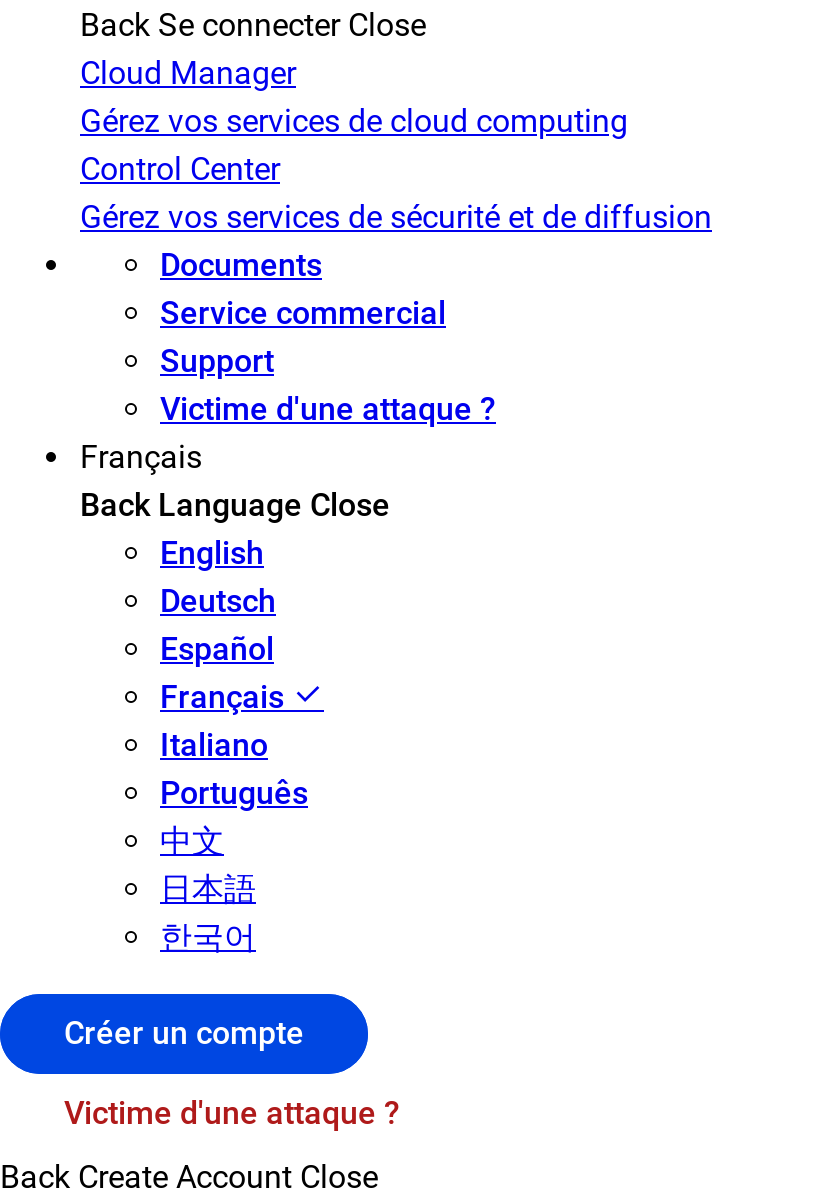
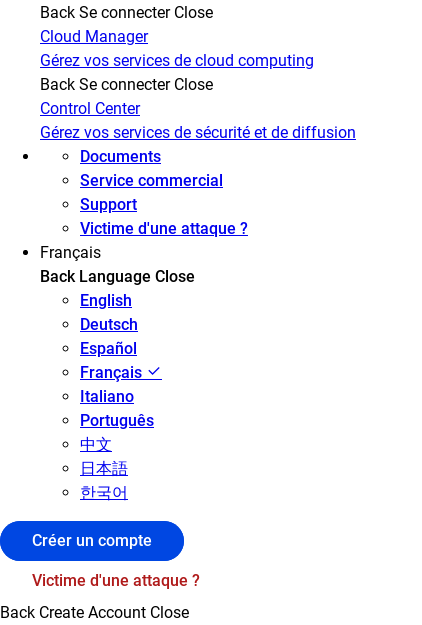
+ Back Se connecter Close
